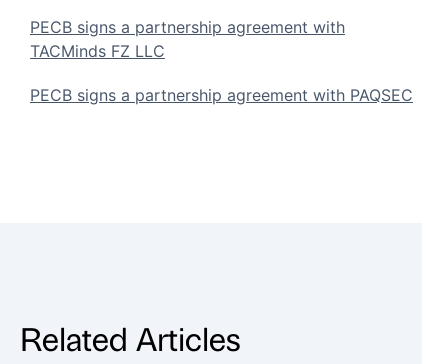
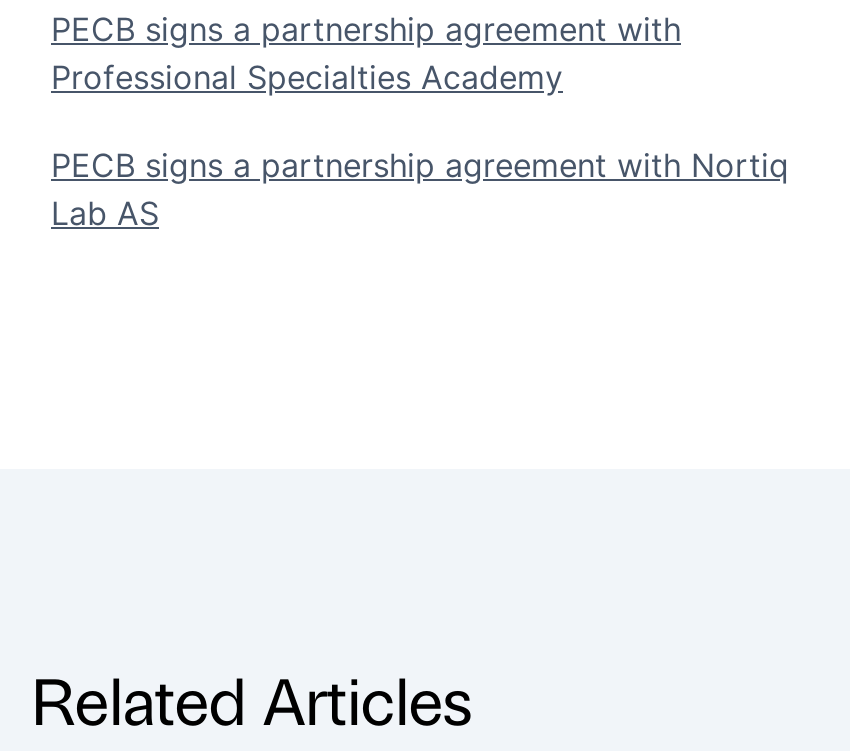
- TACMinds FZ LLC
+ Professional Specialties Academy

- PECB signs a partnership agreement with PAQSEC
+ PECB signs a partnership agreement with Nortiq
+ Lab AS
